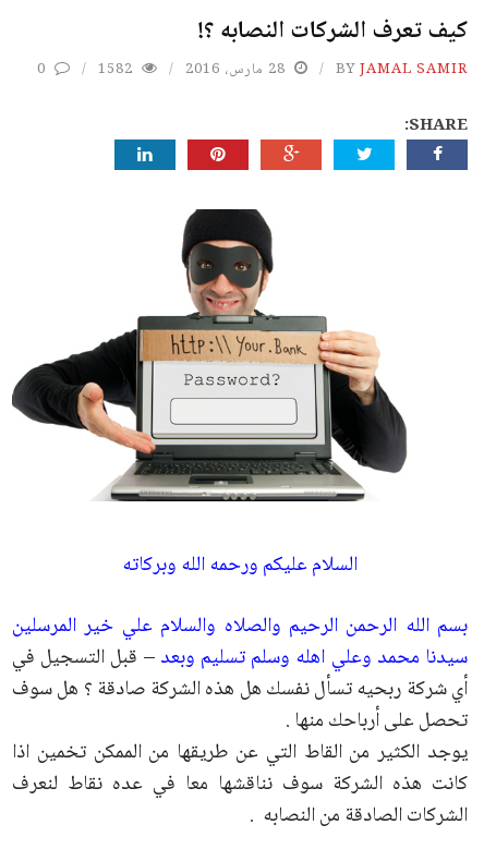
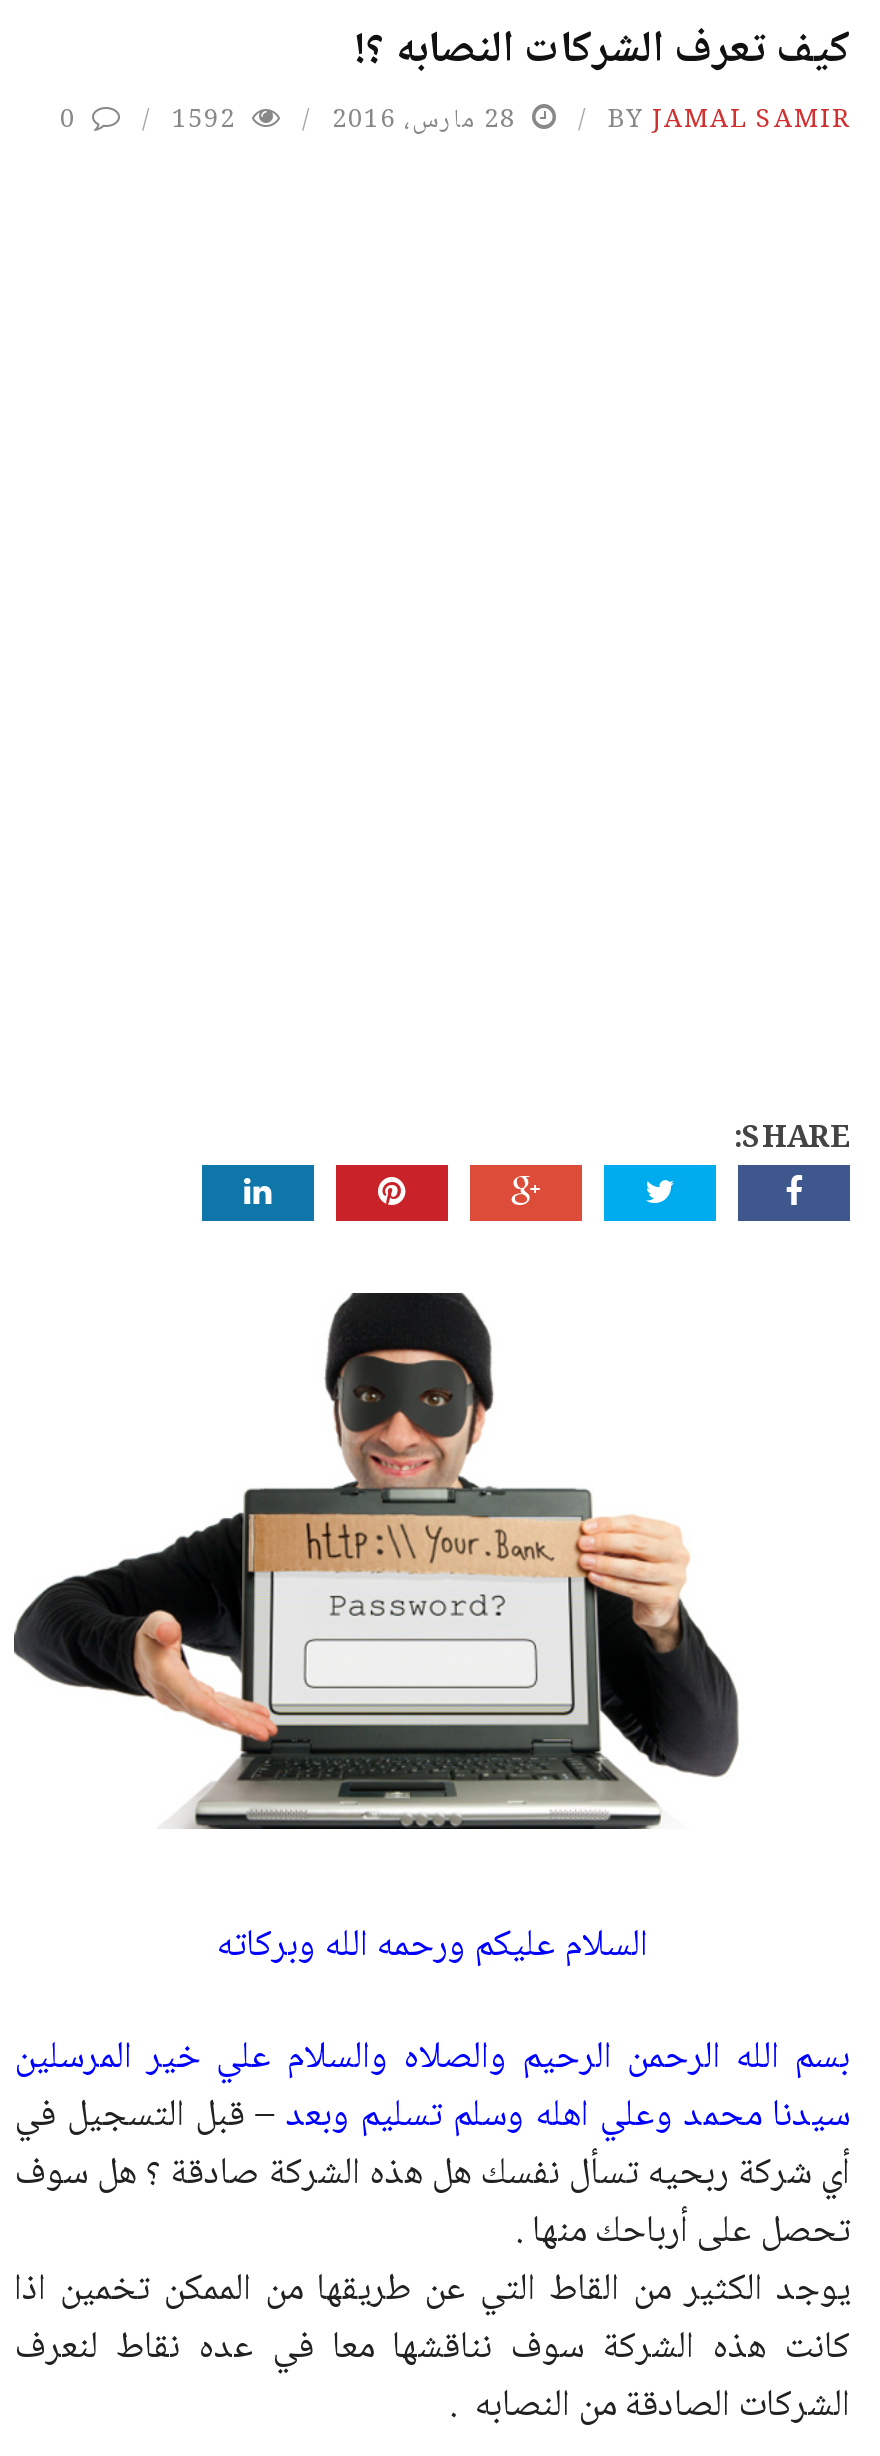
- 1582
+ 1592
